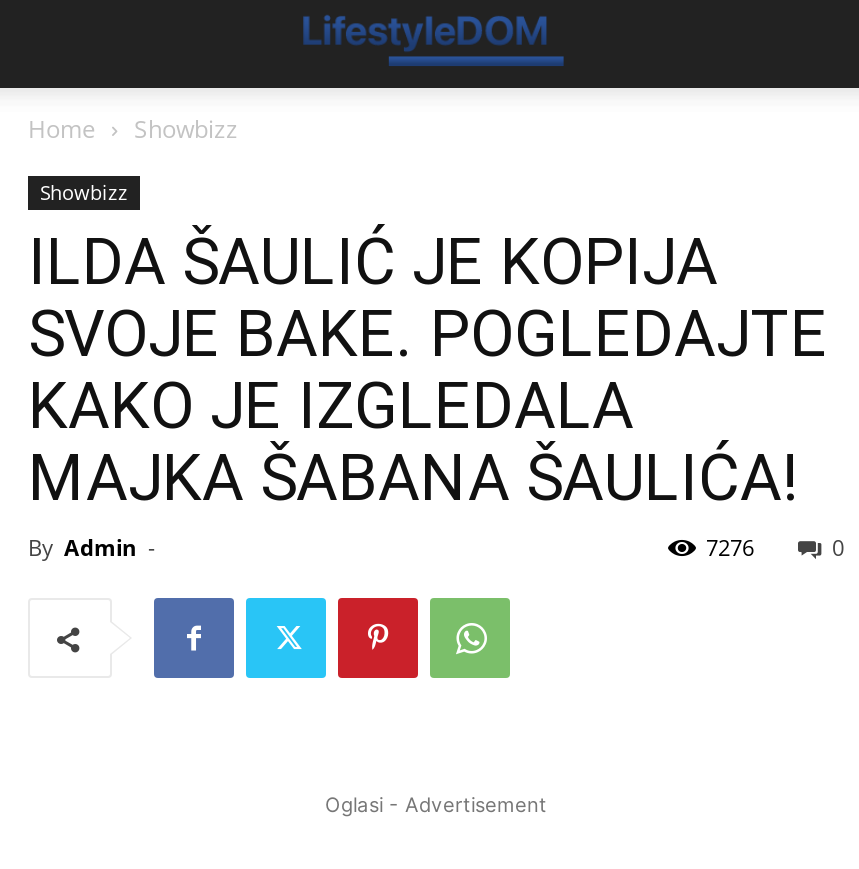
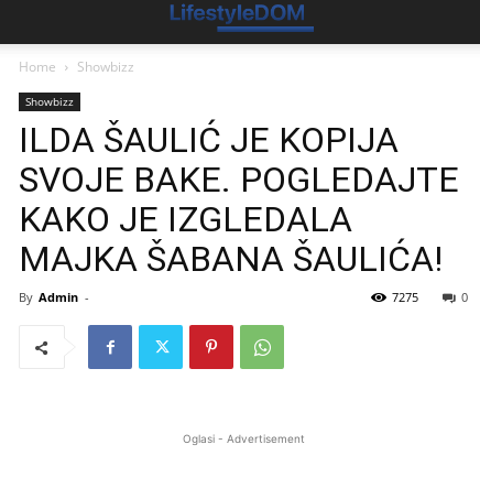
- 7276
+ 7275
